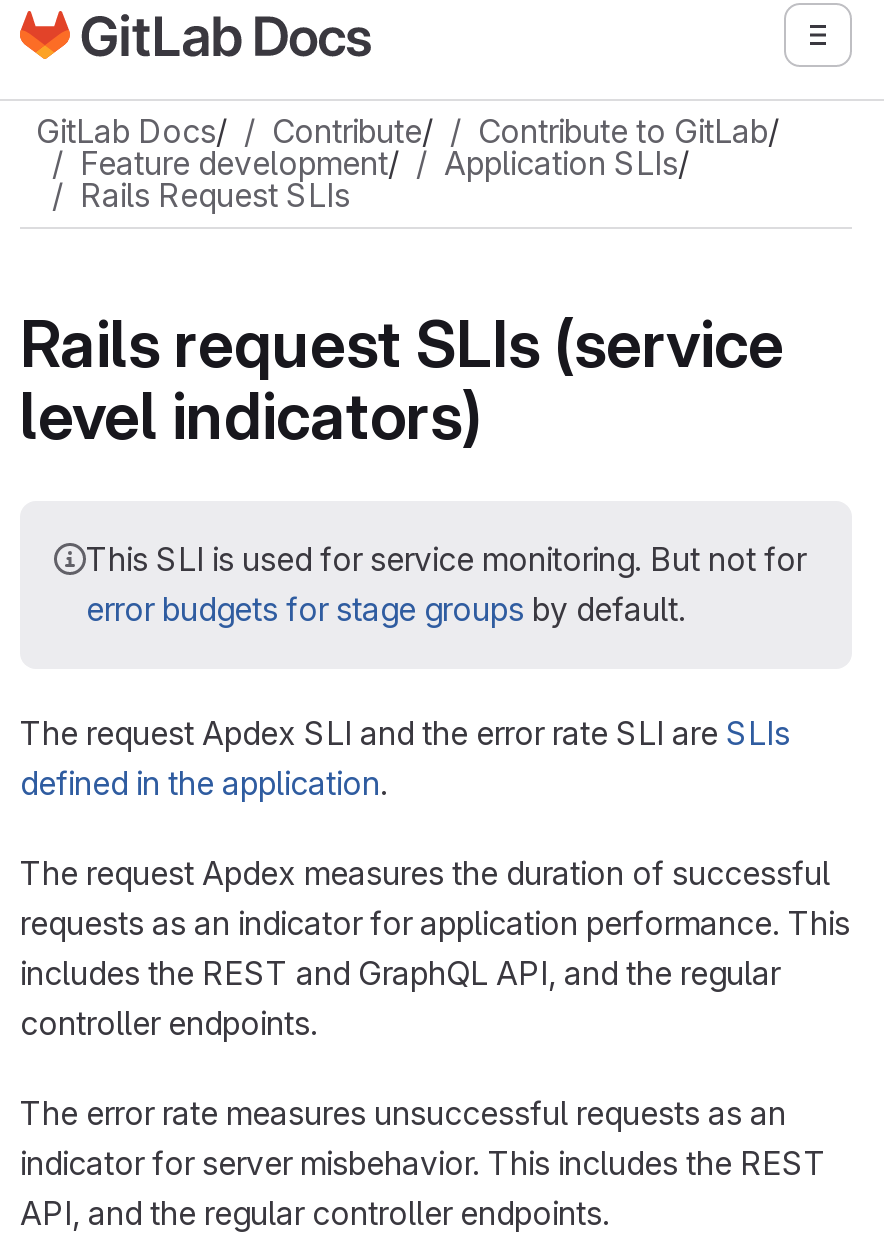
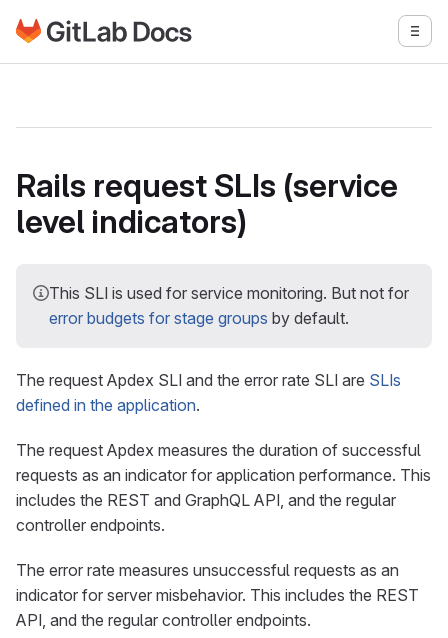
- GitLab Docs/
- Contribute/
- Contribute to GitLab/
- Feature development/
- Application SLIs/
- Rails Request SLIs
